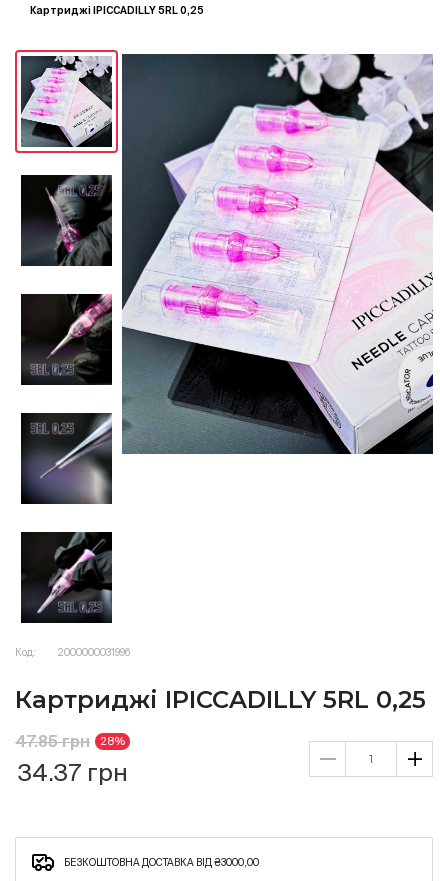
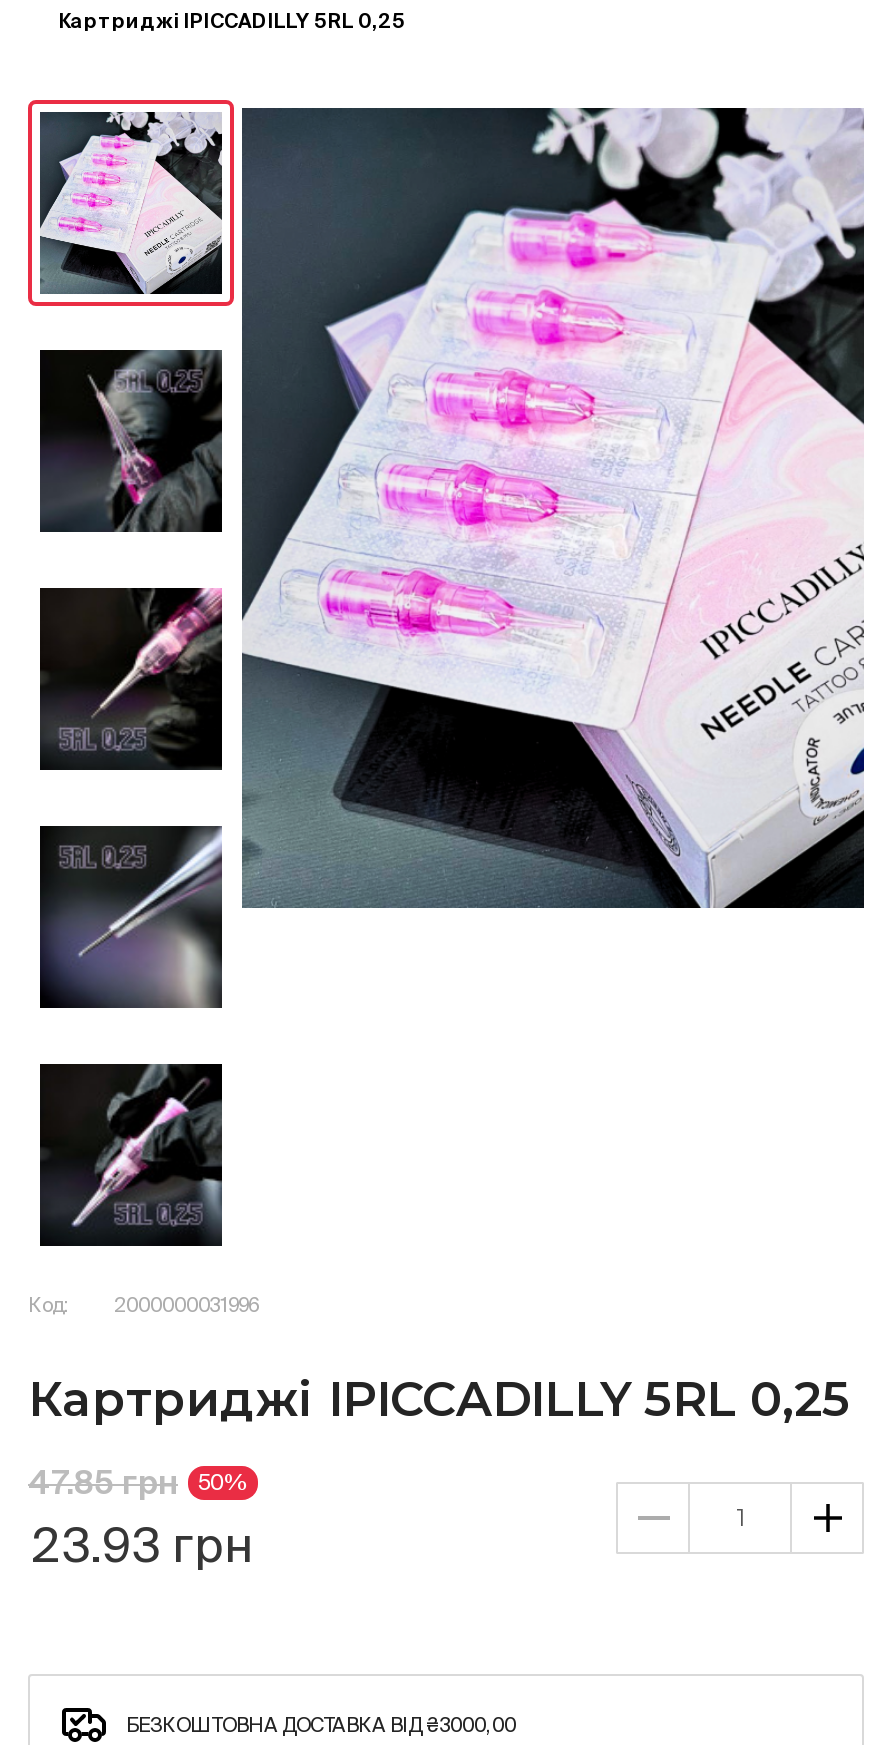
- 47.85 грн 28%
+ 47.85 грн 50%

- 34.37 грн
+ 23.93 грн
